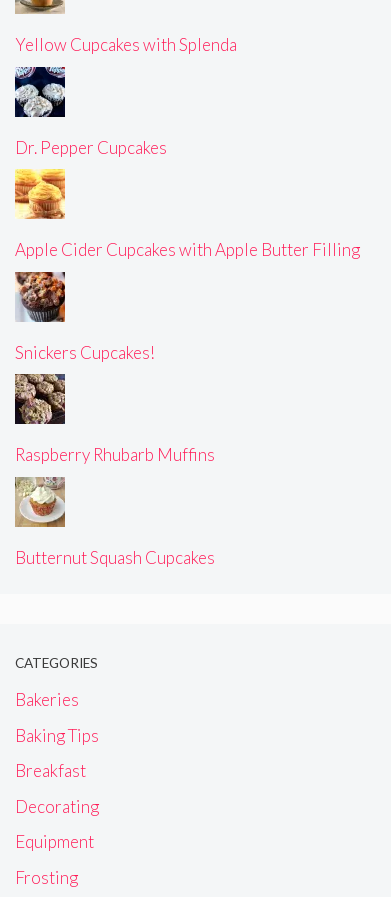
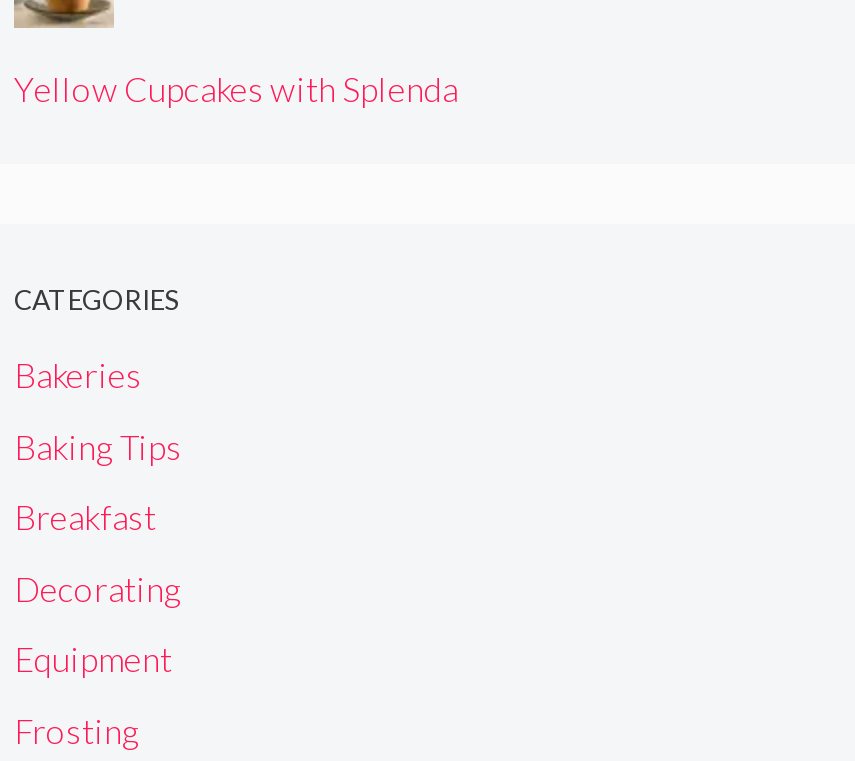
- [image]
- Dr. Pepper Cupcakes

- [image]
- Apple Cider Cupcakes with Apple Butter Filling

- [image]
- Snickers Cupcakes!

- [image]
- Raspberry Rhubarb Muffins

- [image]
- Butternut Squash Cupcakes
